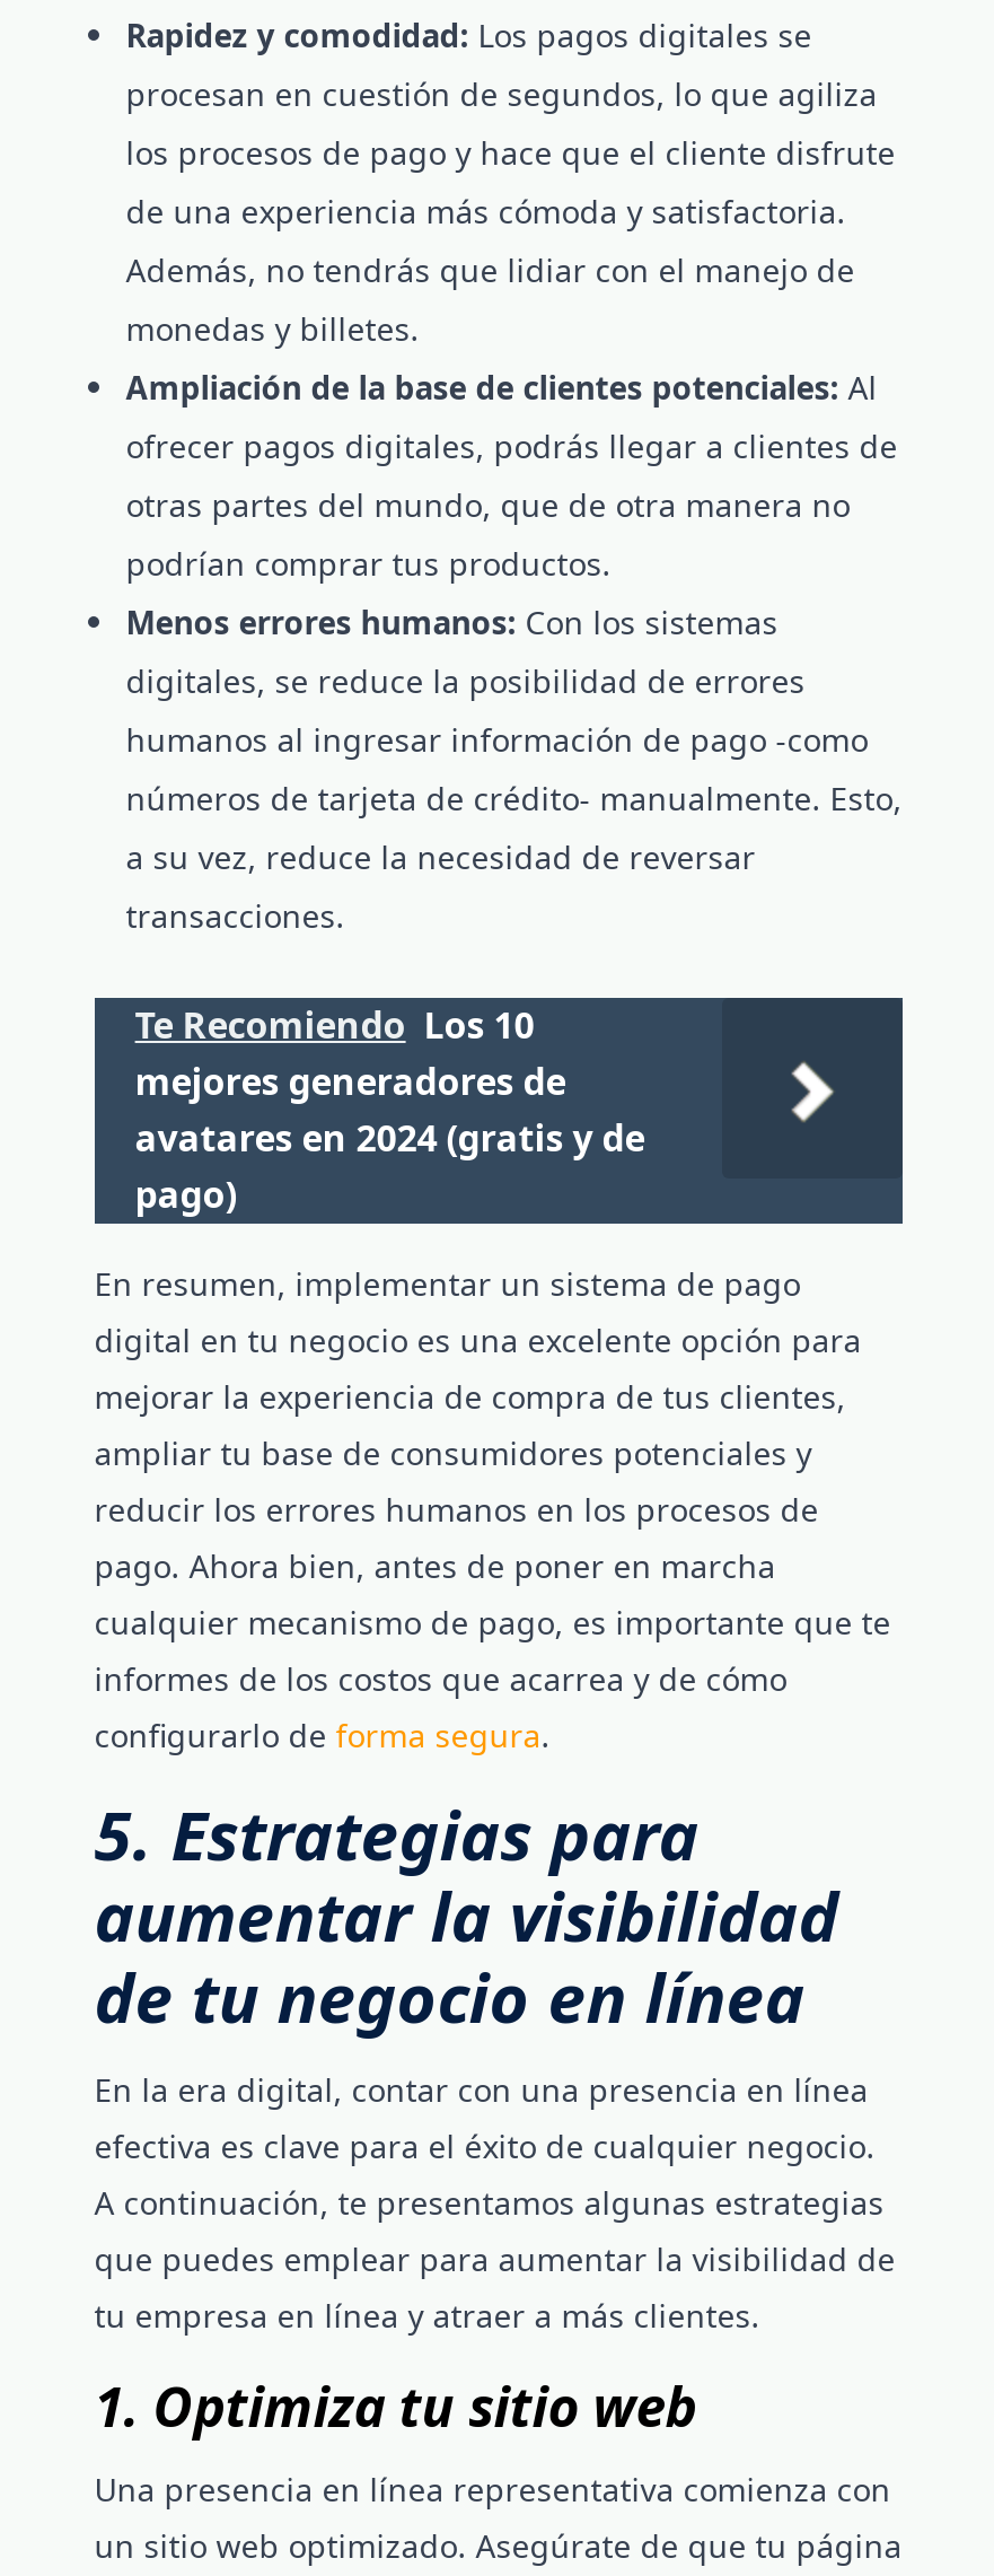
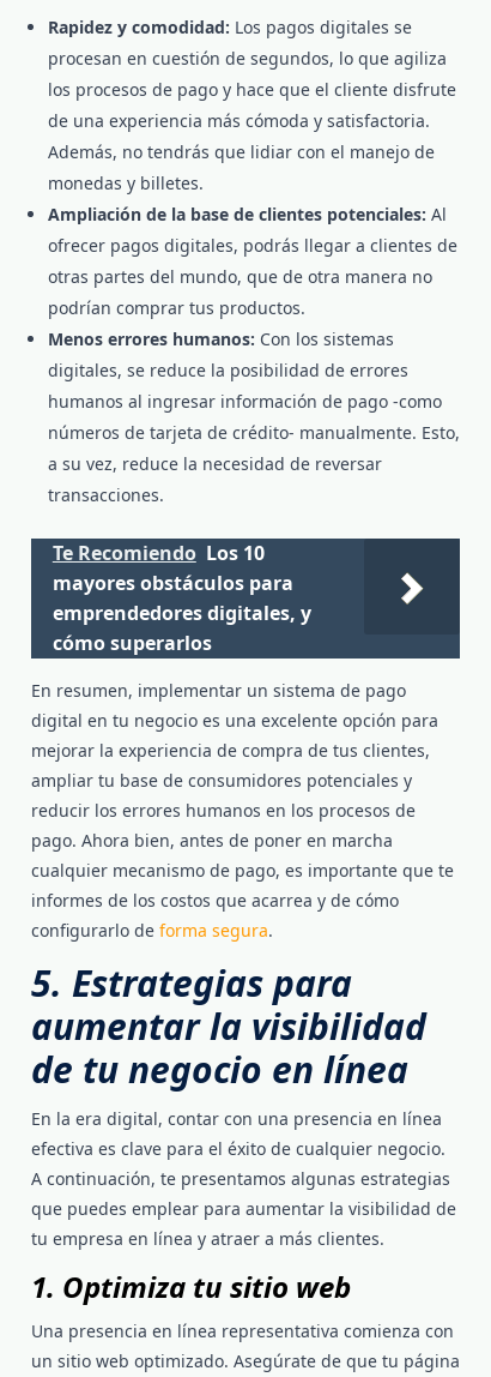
- mejores generadores de
- avatares en 2024 (gratis y de
- pago)
+ mayores obstáculos para
+ emprendedores digitales, y
+ cómo superarlos
